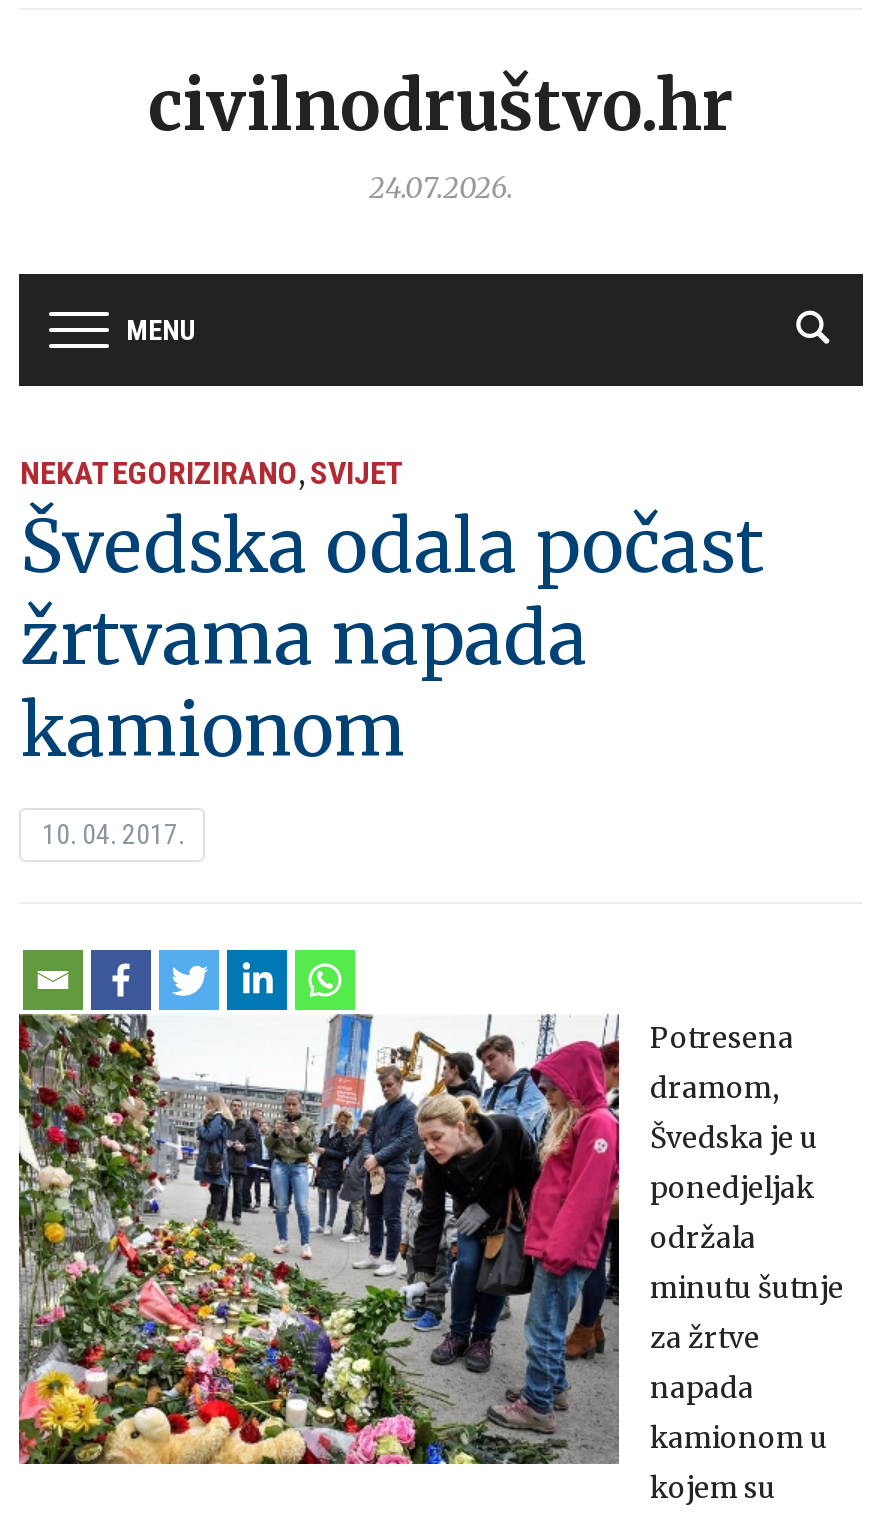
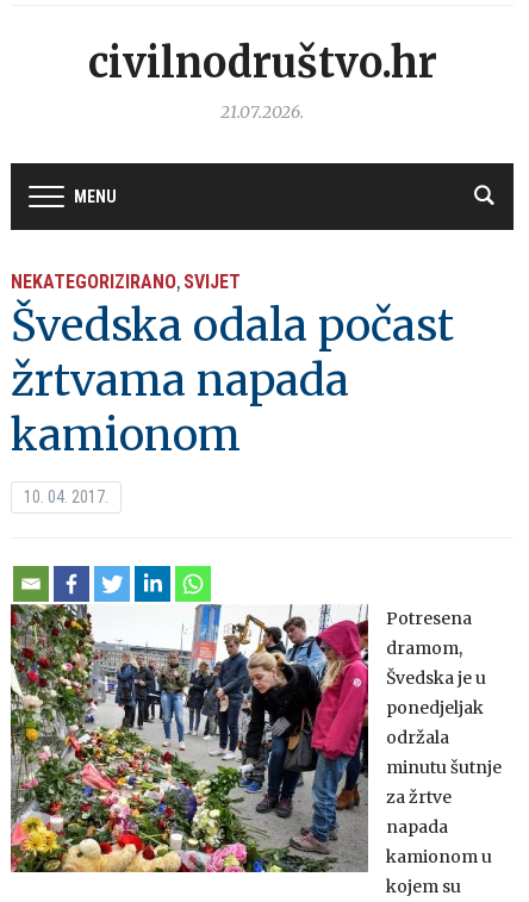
- 24.07.2026.
+ 21.07.2026.
